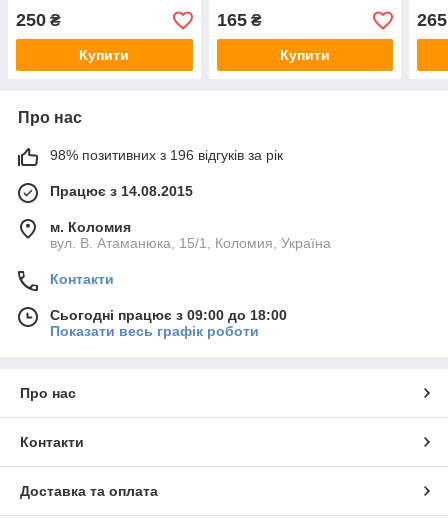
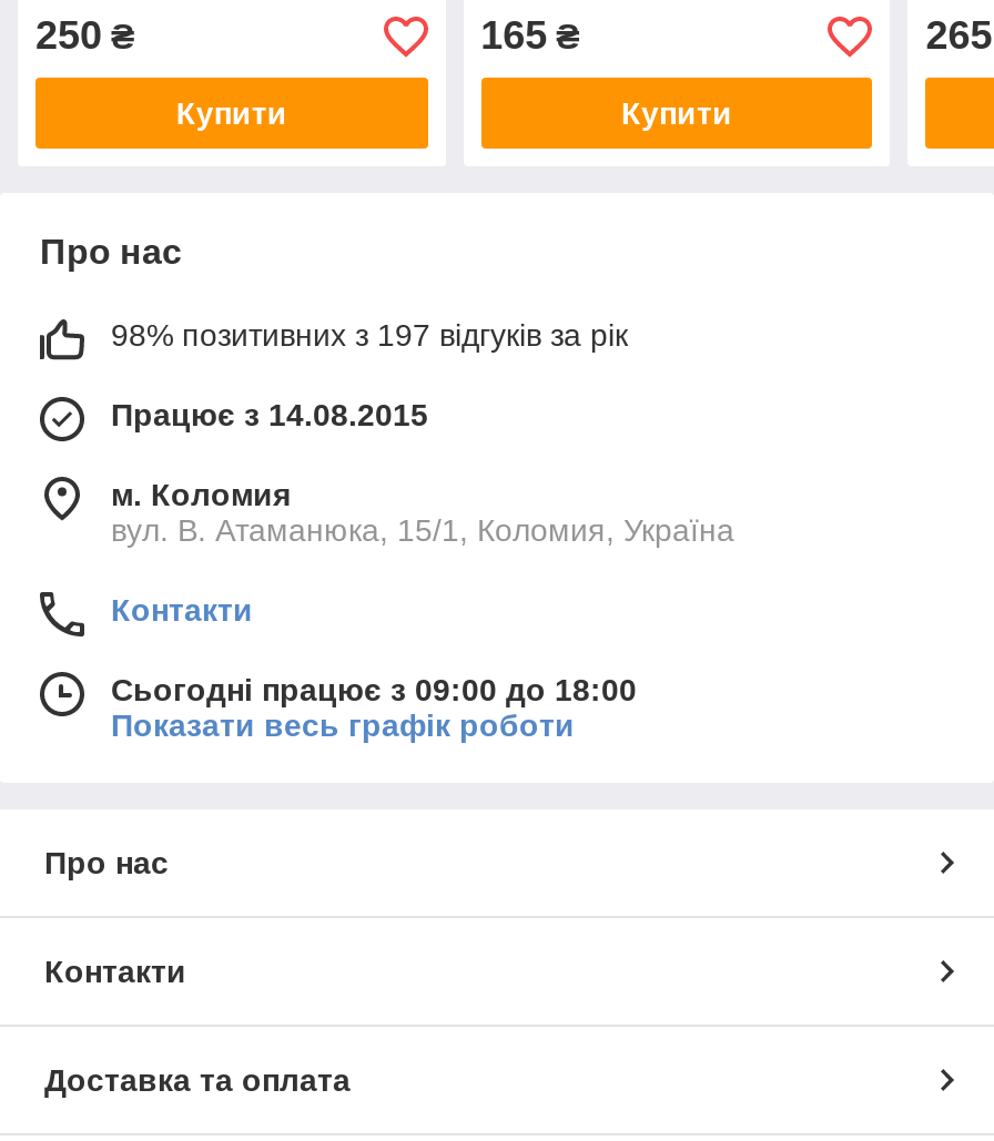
- 98% позитивних з 196 відгуків за рік
+ 98% позитивних з 197 відгуків за рік
